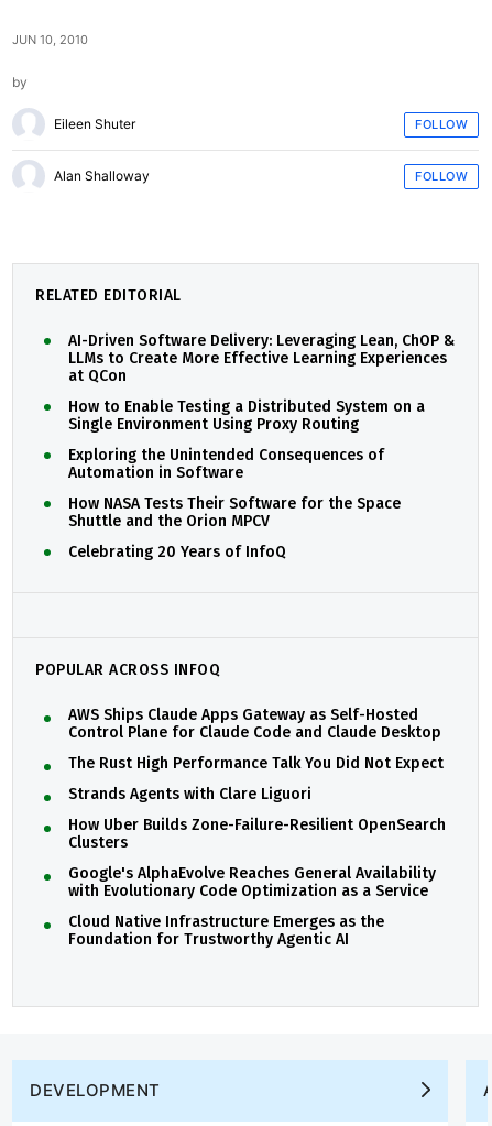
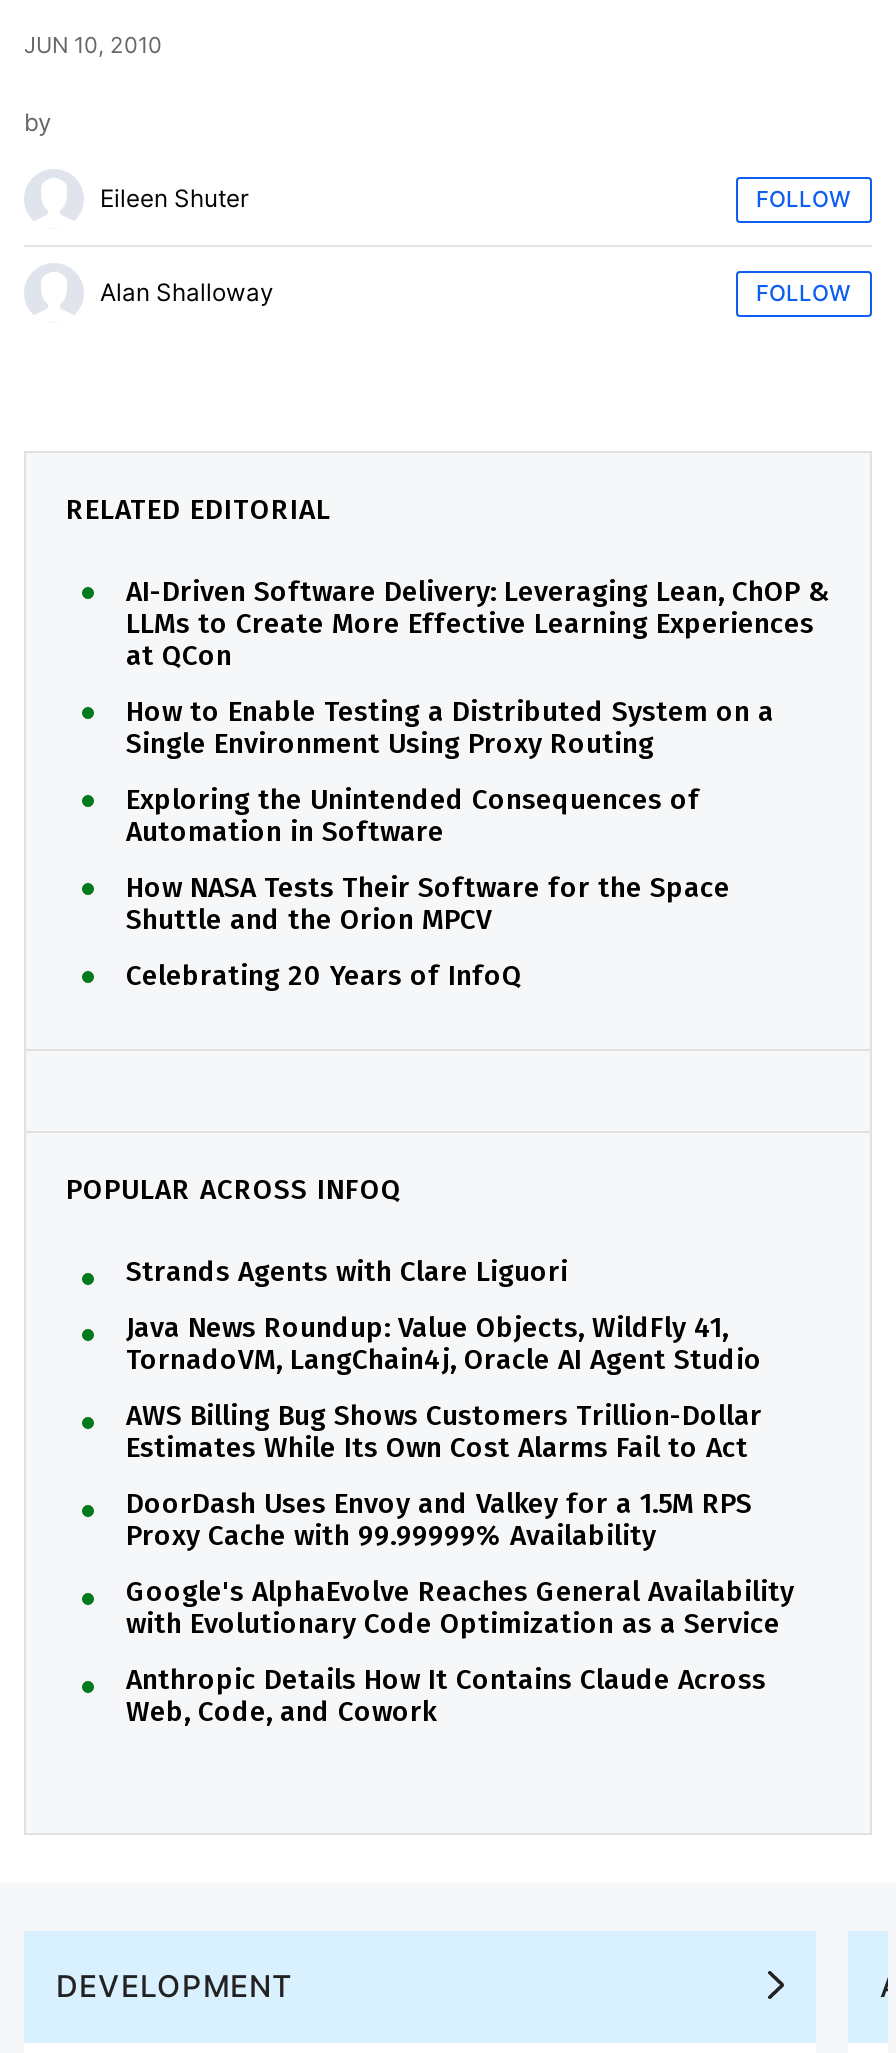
- AWS Ships Claude Apps Gateway as Self-Hosted
- Control Plane for Claude Code and Claude Desktop
- The Rust High Performance Talk You Did Not Expect

moved up: Strands Agents with Clare Liguori

- How Uber Builds Zone-Failure-Resilient OpenSearch
- Clusters
+ Java News Roundup: Value Objects, WildFly 41,
+ TornadoVM, LangChain4j, Oracle AI Agent Studio
+ AWS Billing Bug Shows Customers Trillion-Dollar
+ Estimates While Its Own Cost Alarms Fail to Act
+ DoorDash Uses Envoy and Valkey for a 1.5M RPS
+ Proxy Cache with 99.99999% Availability

- Cloud Native Infrastructure Emerges as the
- Foundation for Trustworthy Agentic AI
+ Anthropic Details How It Contains Claude Across
+ Web, Code, and Cowork
